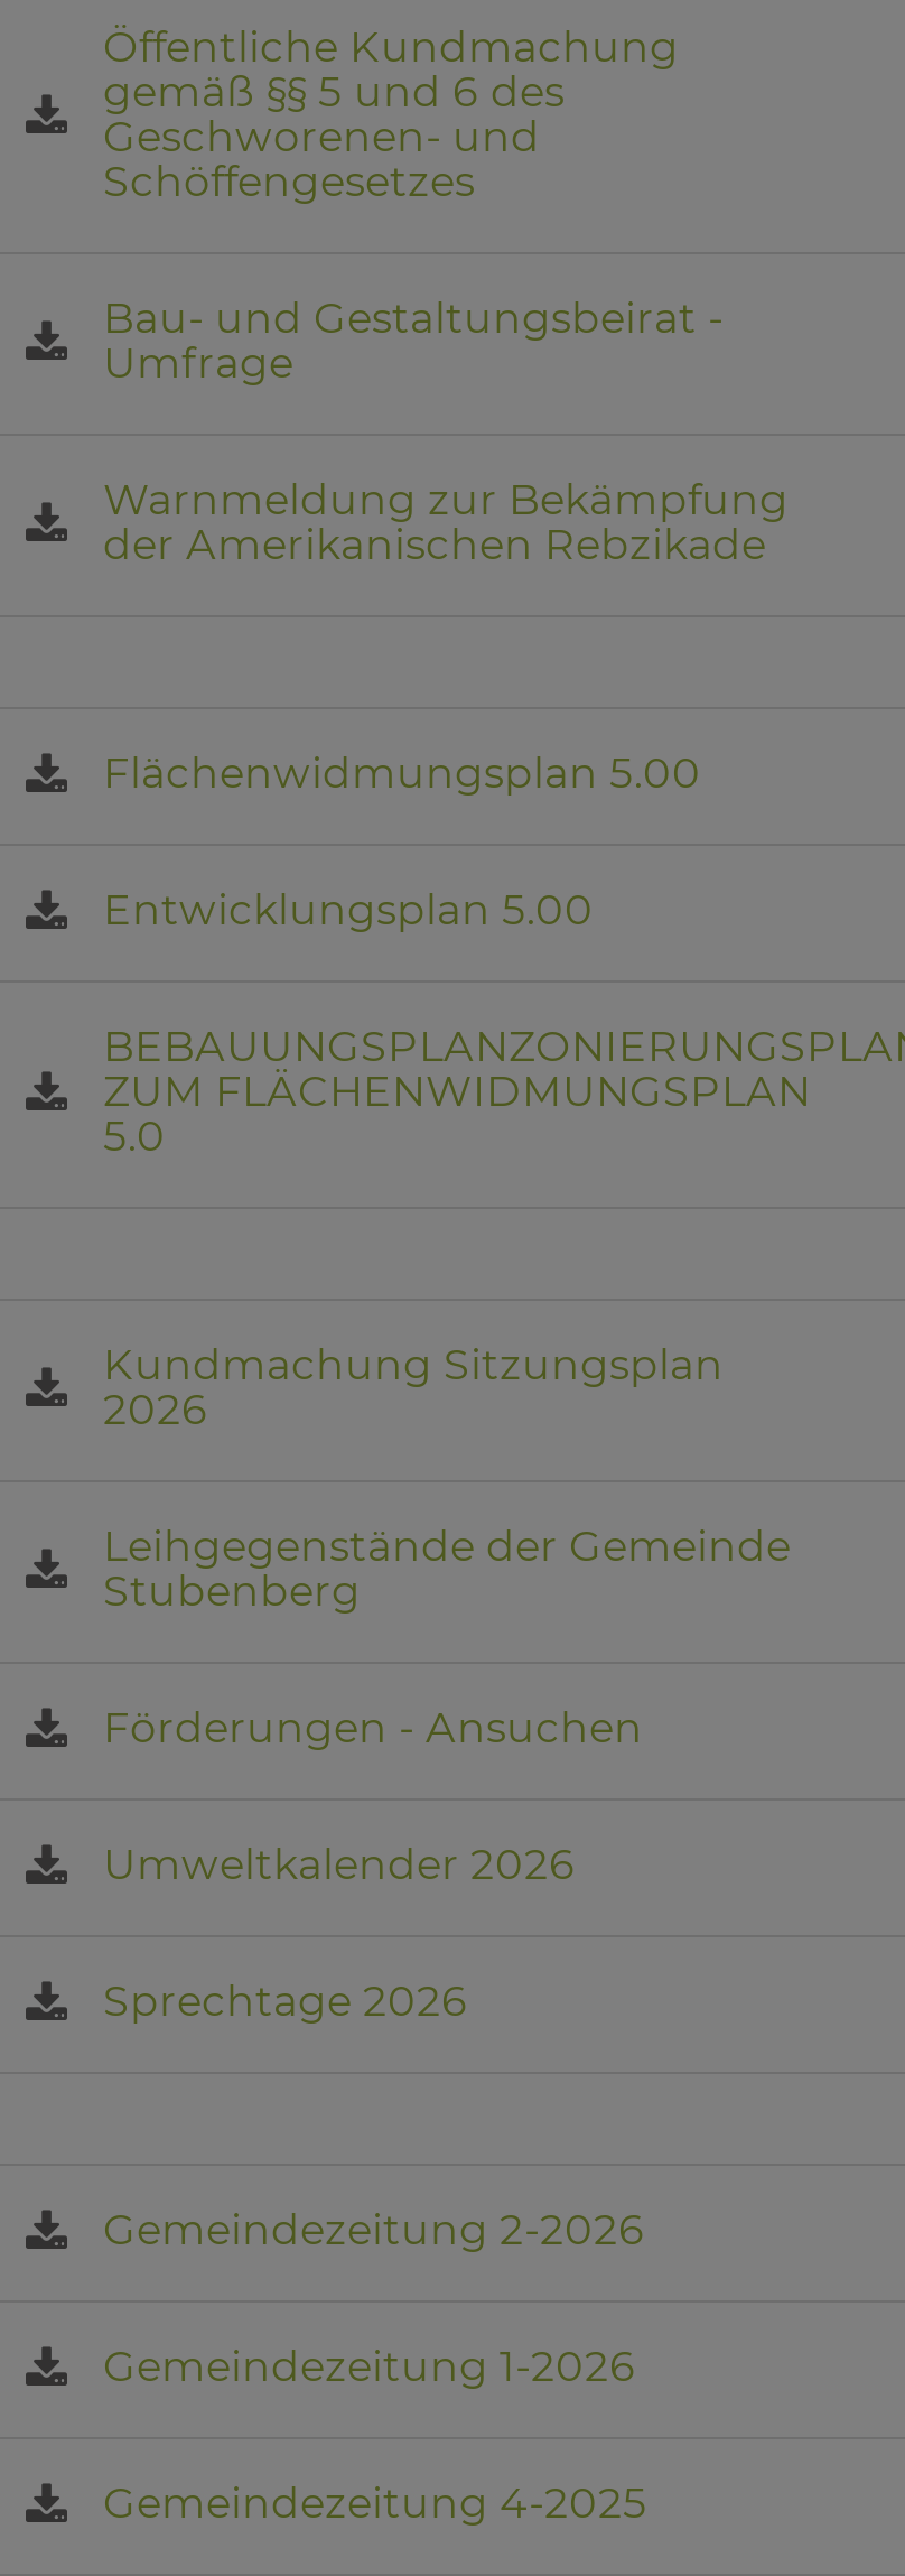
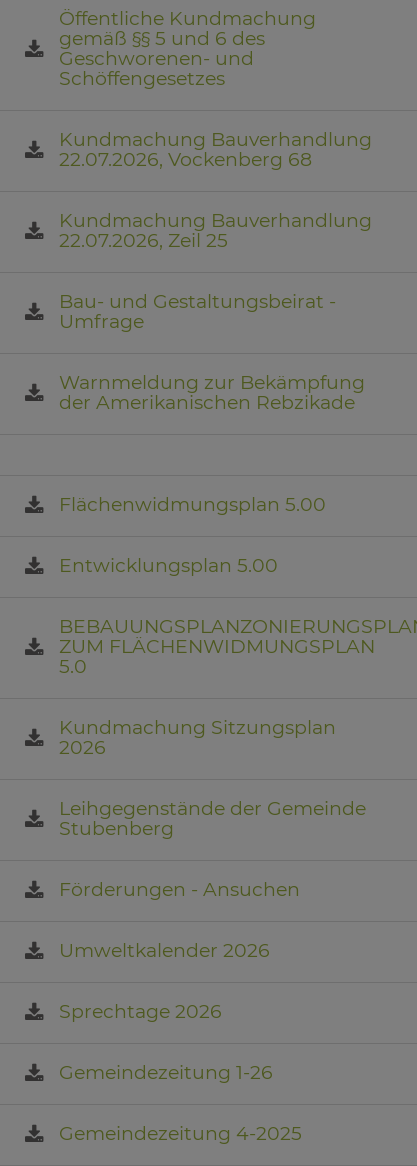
+ Kundmachung Bauverhandlung
+ 22.07.2026, Vockenberg 68
+ Kundmachung Bauverhandlung
+ 22.07.2026, Zeil 25

moved down: Bau- und Gestaltungsbeirat - | Umfrage | Warnmeldung zur Bekämpfung | der Amerikanischen Rebzikade | Flächenwidmungsplan 5.00 | Entwicklungsplan 5.00 | ZUM FLÄCHENWIDMUNGSPLAN | 5.0

moved down: Kundmachung Sitzungsplan | 2026 | Leihgegenstände der Gemeinde | Stubenberg | Förderungen - Ansuchen | Umweltkalender 2026 | Sprechtage 2026

- Gemeindezeitung 2-2026
- Gemeindezeitung 1-2026
+ Gemeindezeitung 1-26
